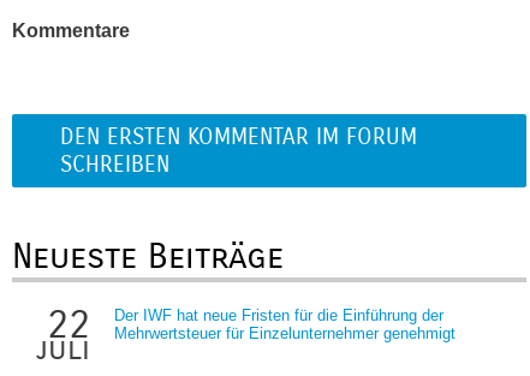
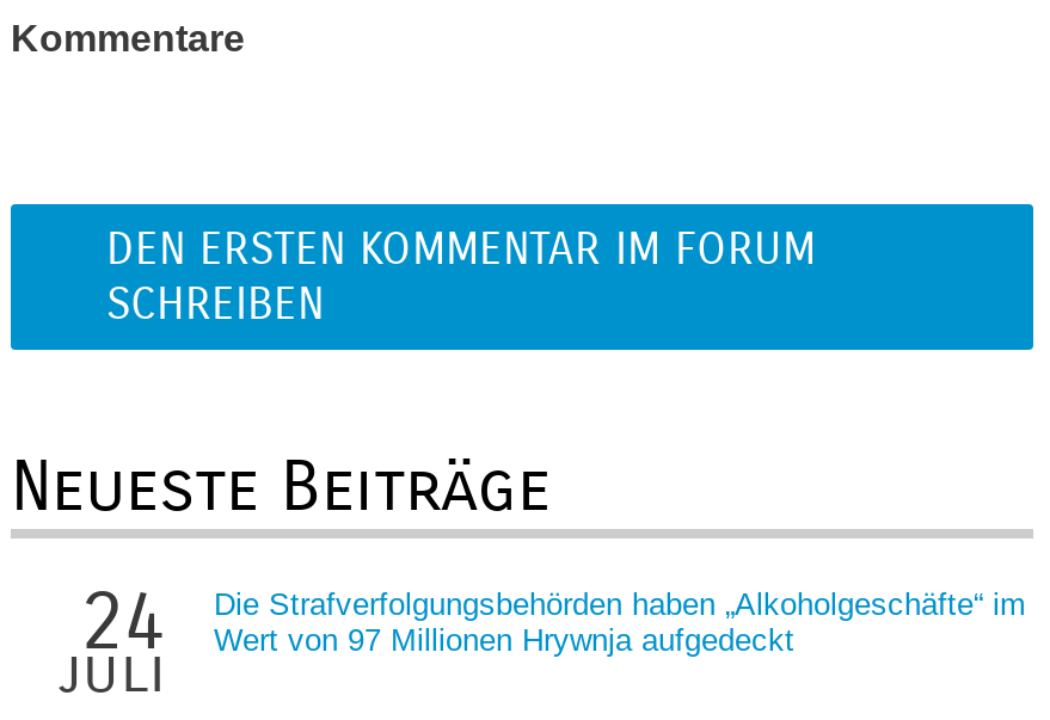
- 22
+ 24

- Der IWF hat neue Fristen für die Einführung der
- Mehrwertsteuer für Einzelunternehmer genehmigt
+ Die Strafverfolgungsbehörden haben „Alkoholgeschäfte“ im
+ Wert von 97 Millionen Hrywnja aufgedeckt
